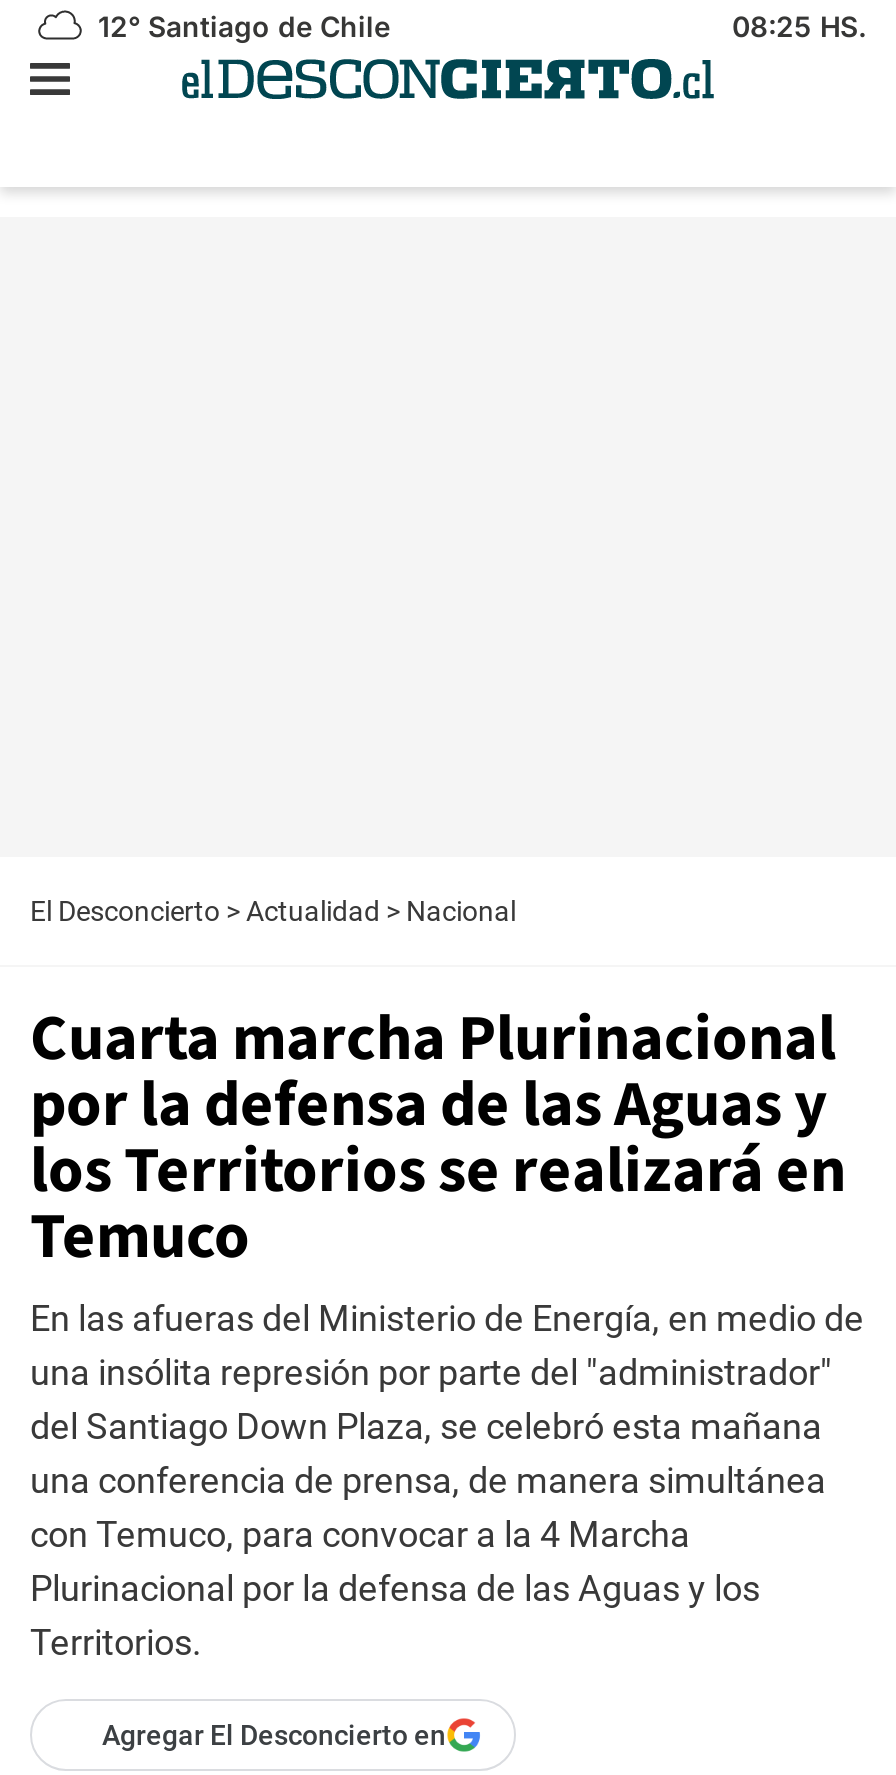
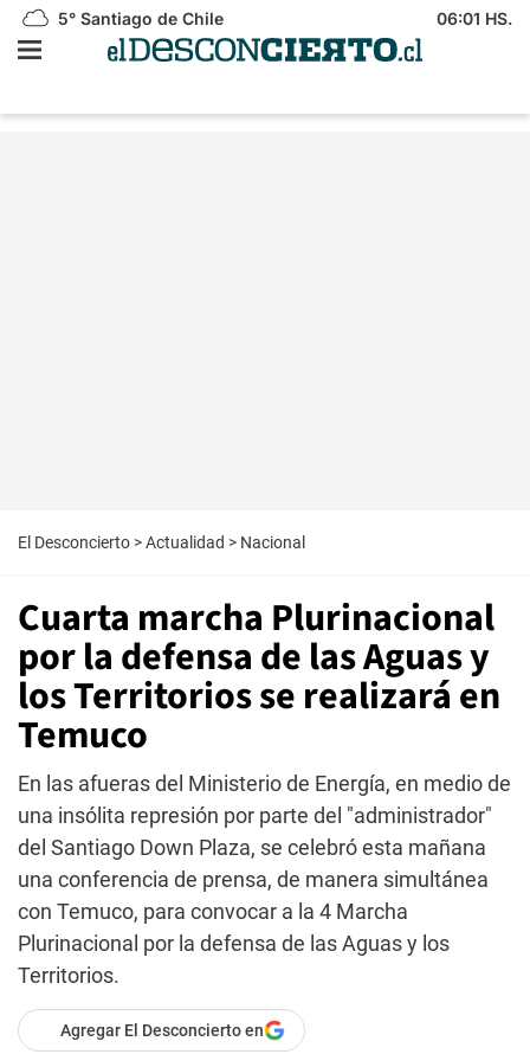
- 12° Santiago de Chile
+ 5° Santiago de Chile

- 08:25 HS.
+ 06:01 HS.
